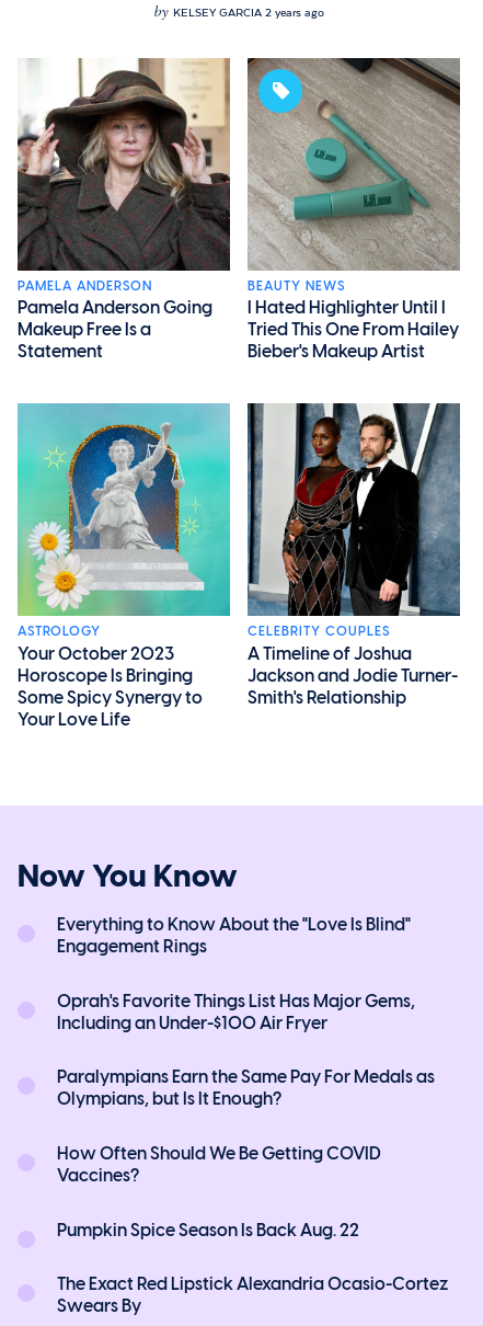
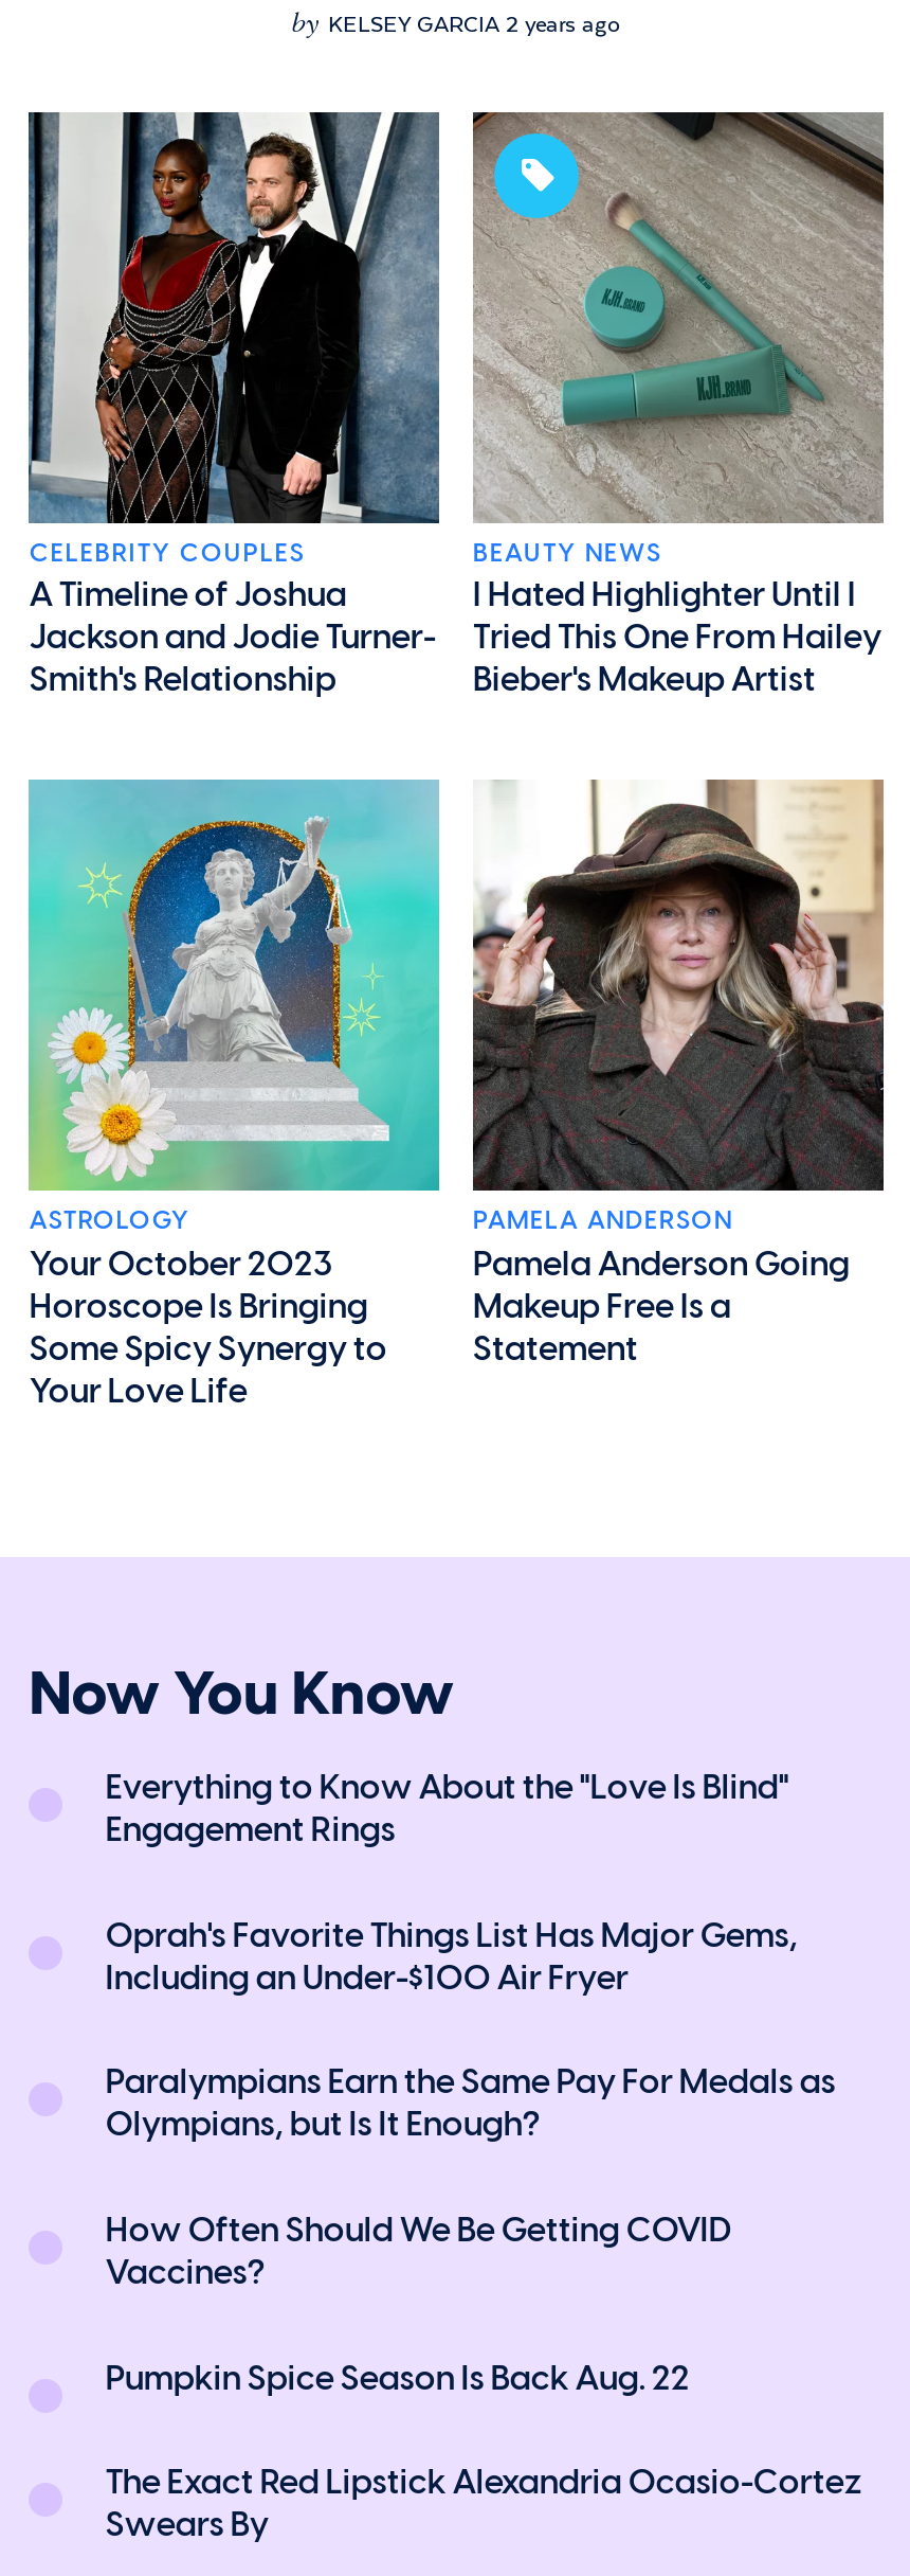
moved down: [image] | PAMELA ANDERSON | Pamela Anderson Going | Makeup Free Is a | Statement

moved up: [image] | CELEBRITY COUPLES | A Timeline of Joshua | Jackson and Jodie Turner- | Smith's Relationship
